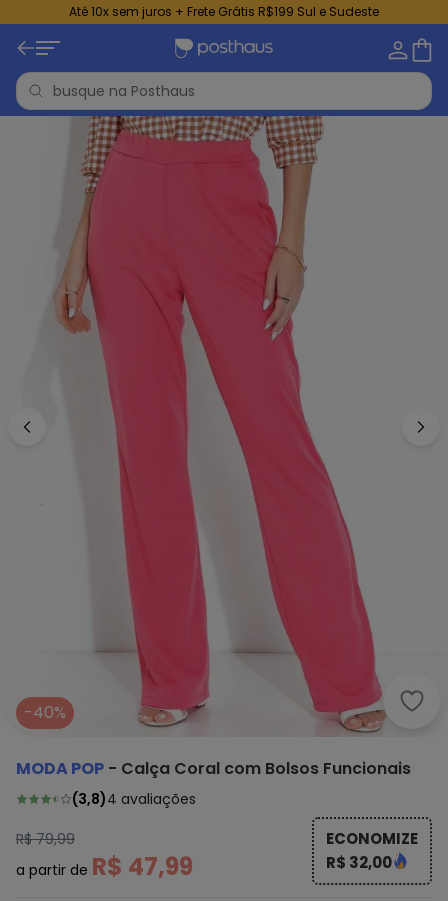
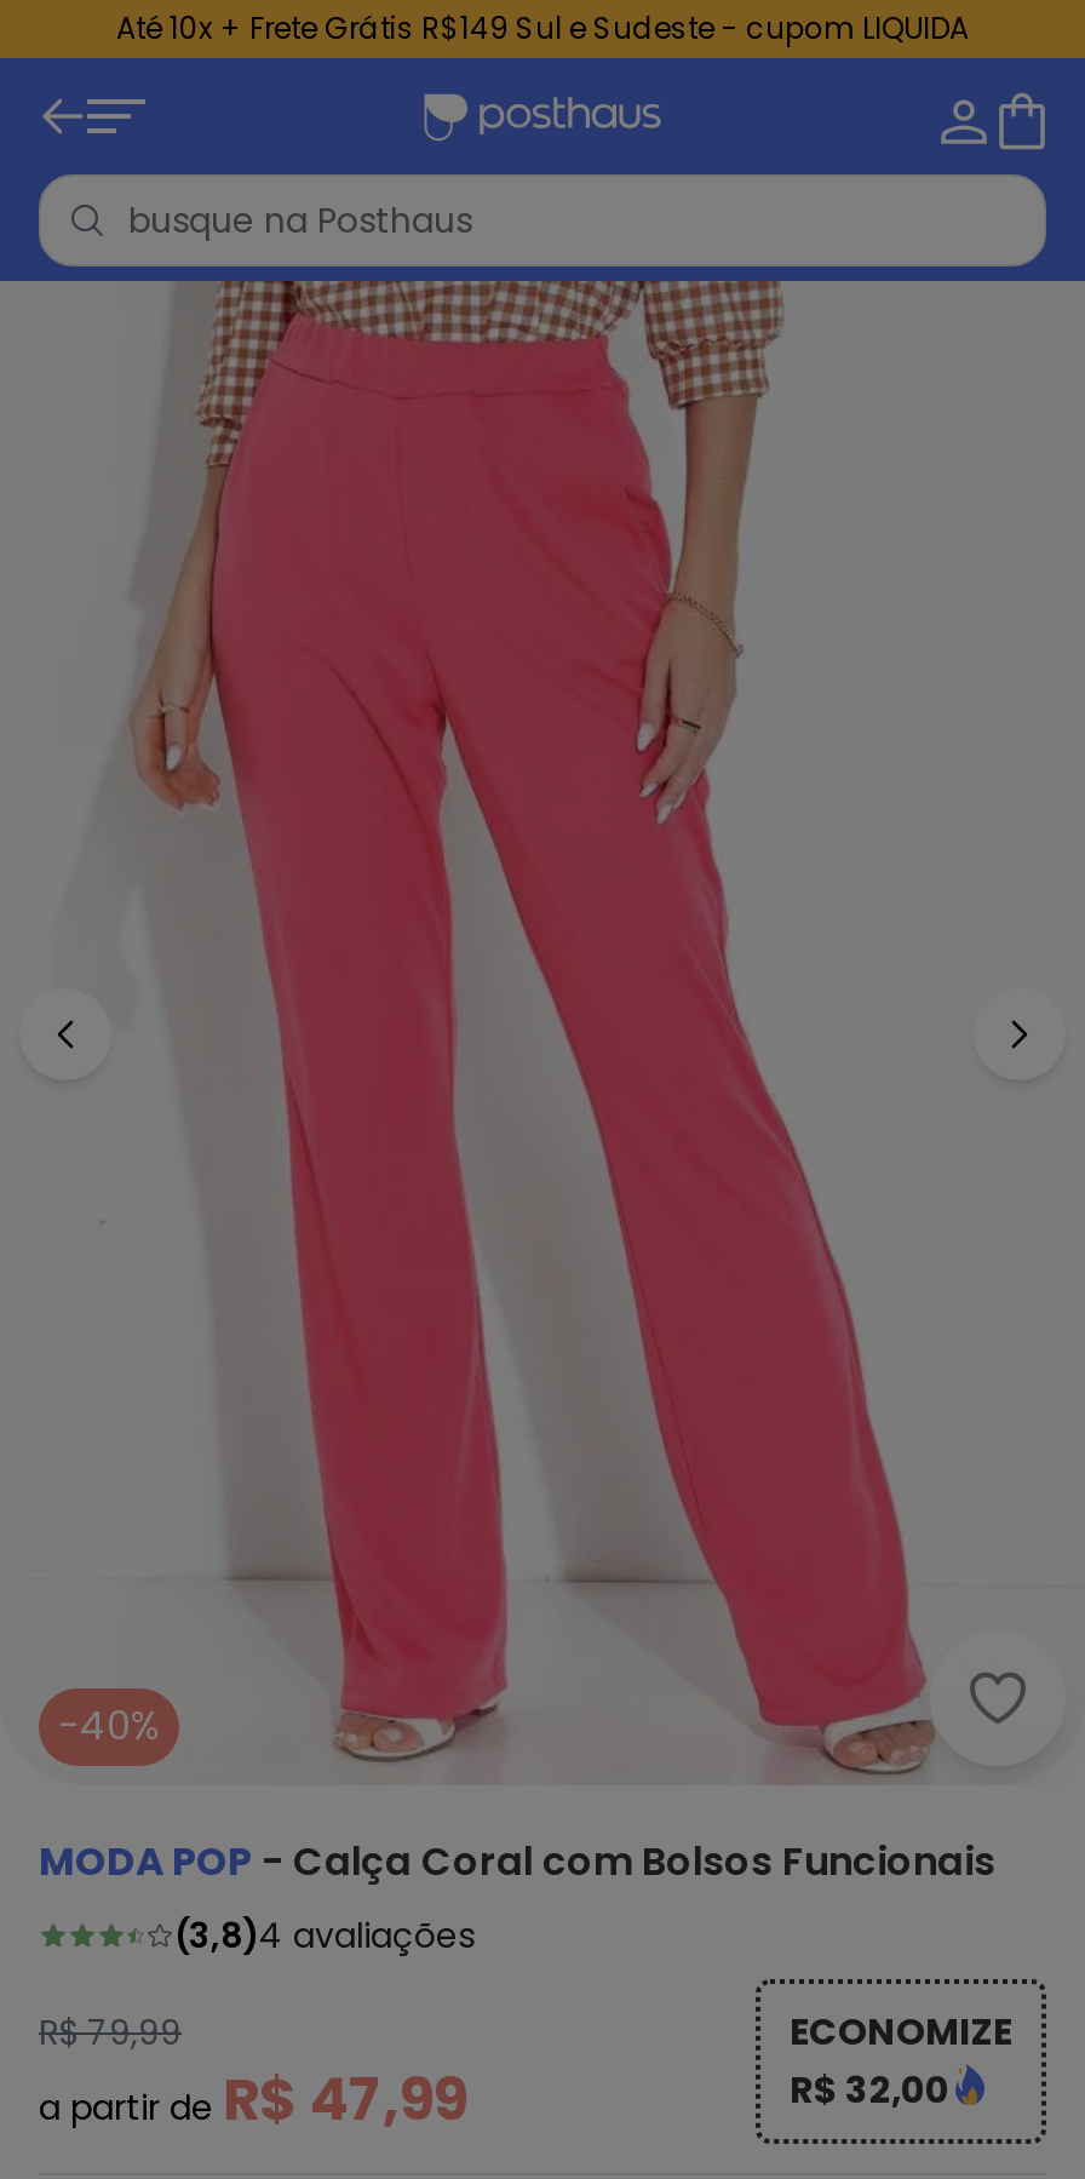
- Até 10x sem juros + Frete Grátis R$199 Sul e Sudeste
+ Até 10x + Frete Grátis R$149 Sul e Sudeste - cupom LIQUIDA
